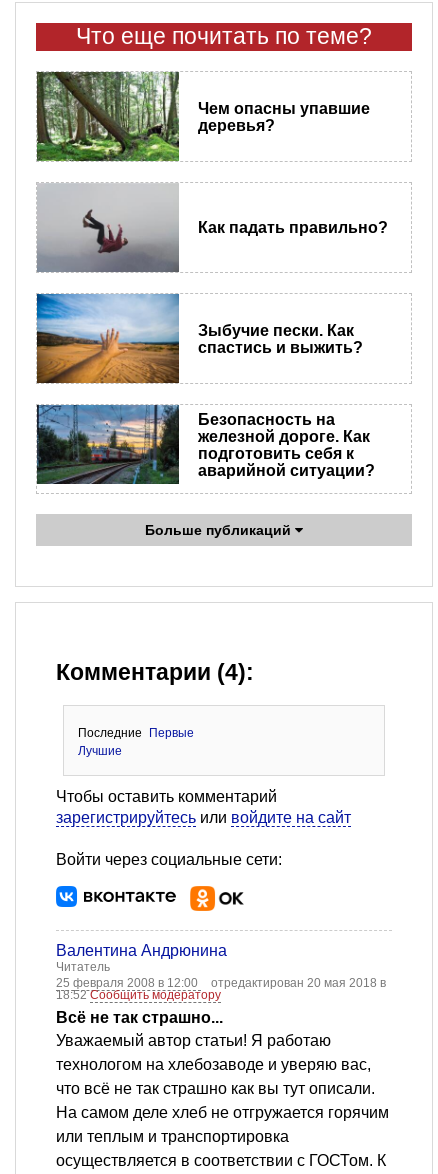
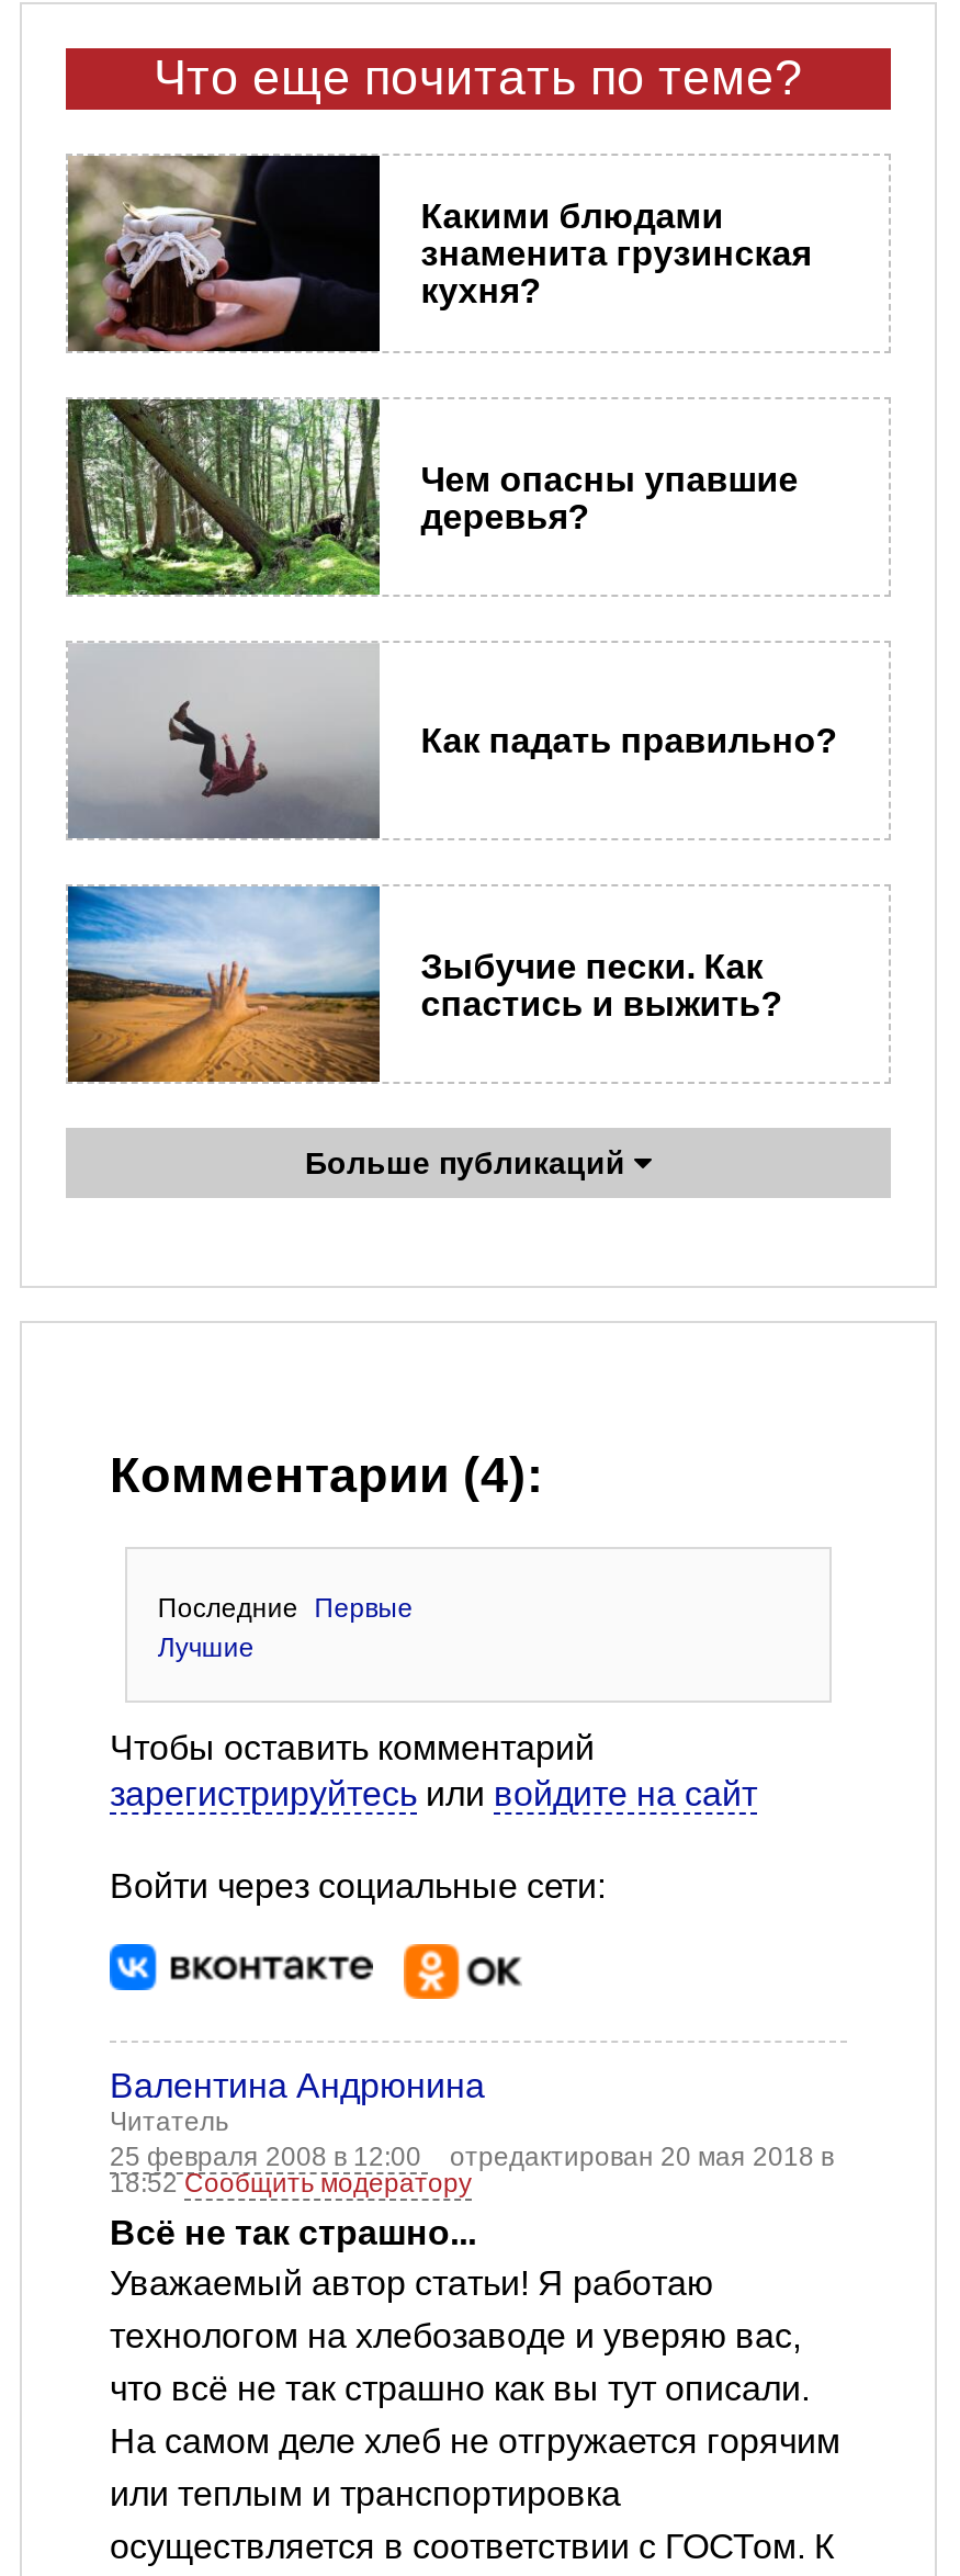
+ [image]
+ Какими блюдами
+ знаменита грузинская
+ кухня?

moved down: [image] | Чем опасны упавшие | деревья? | Как падать правильно? | Зыбучие пески. Как | спастись и выжить?

- [image]
- Безопасность на
- железной дороге. Как
- подготовить себя к
- аварийной ситуации?
